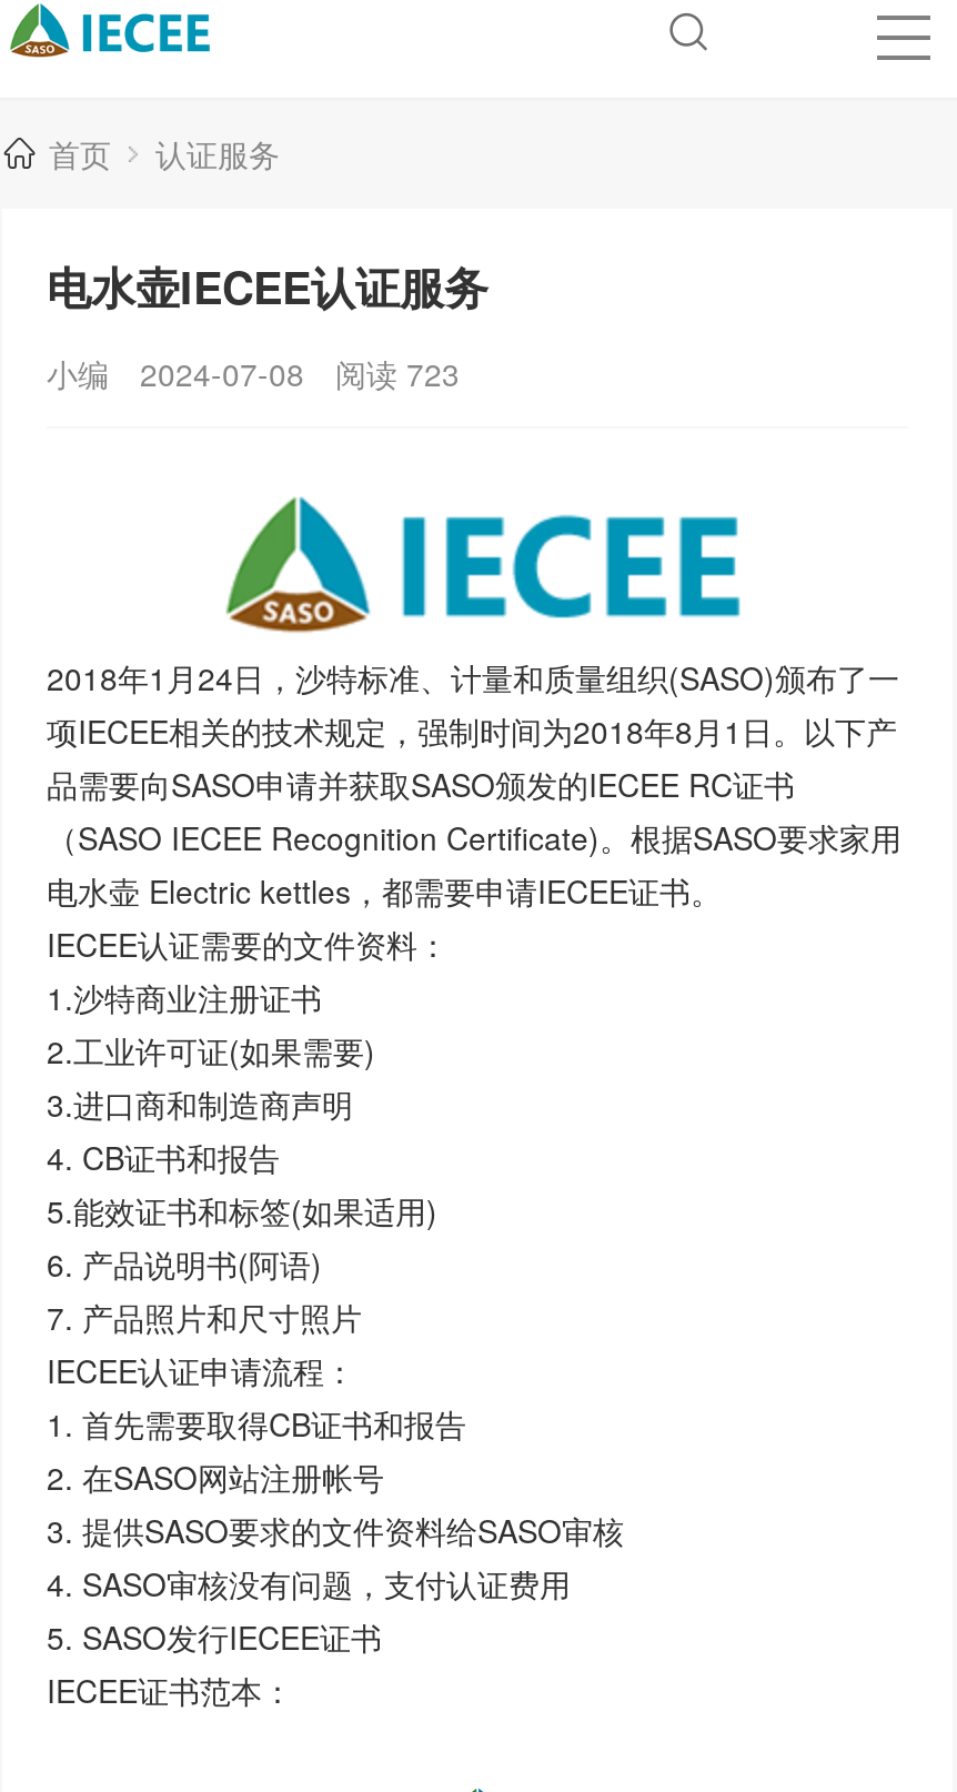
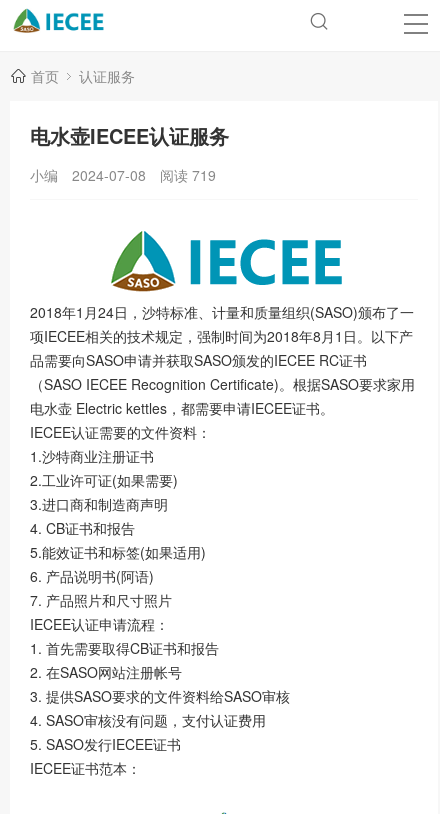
- 小编 2024-07-08 阅读723
+ 小编 2024-07-08 阅读719
